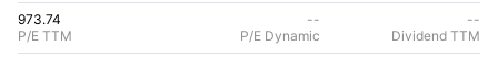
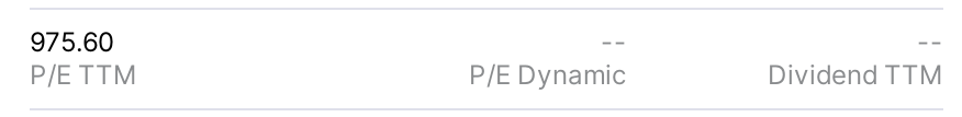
- 973.74
+ 975.60
